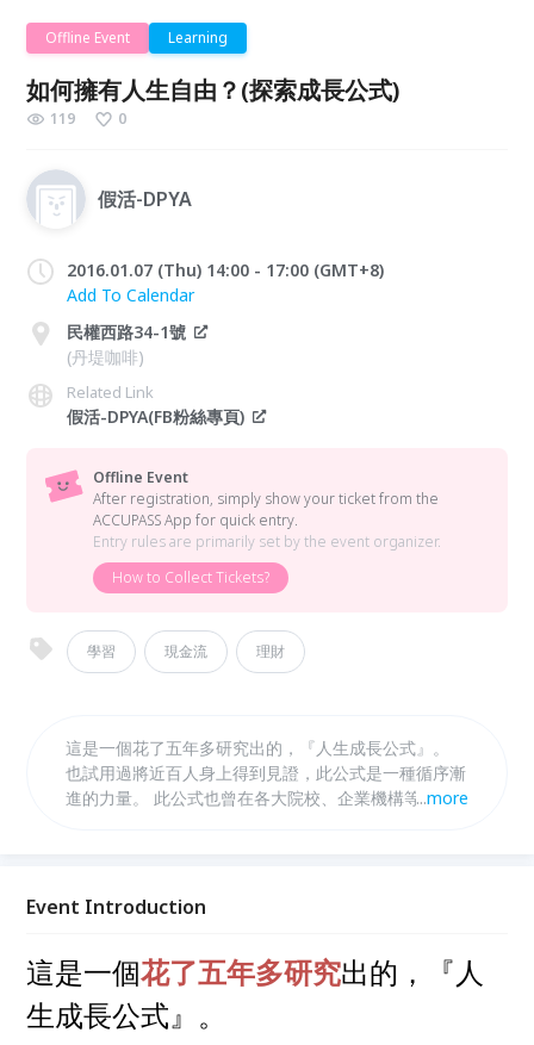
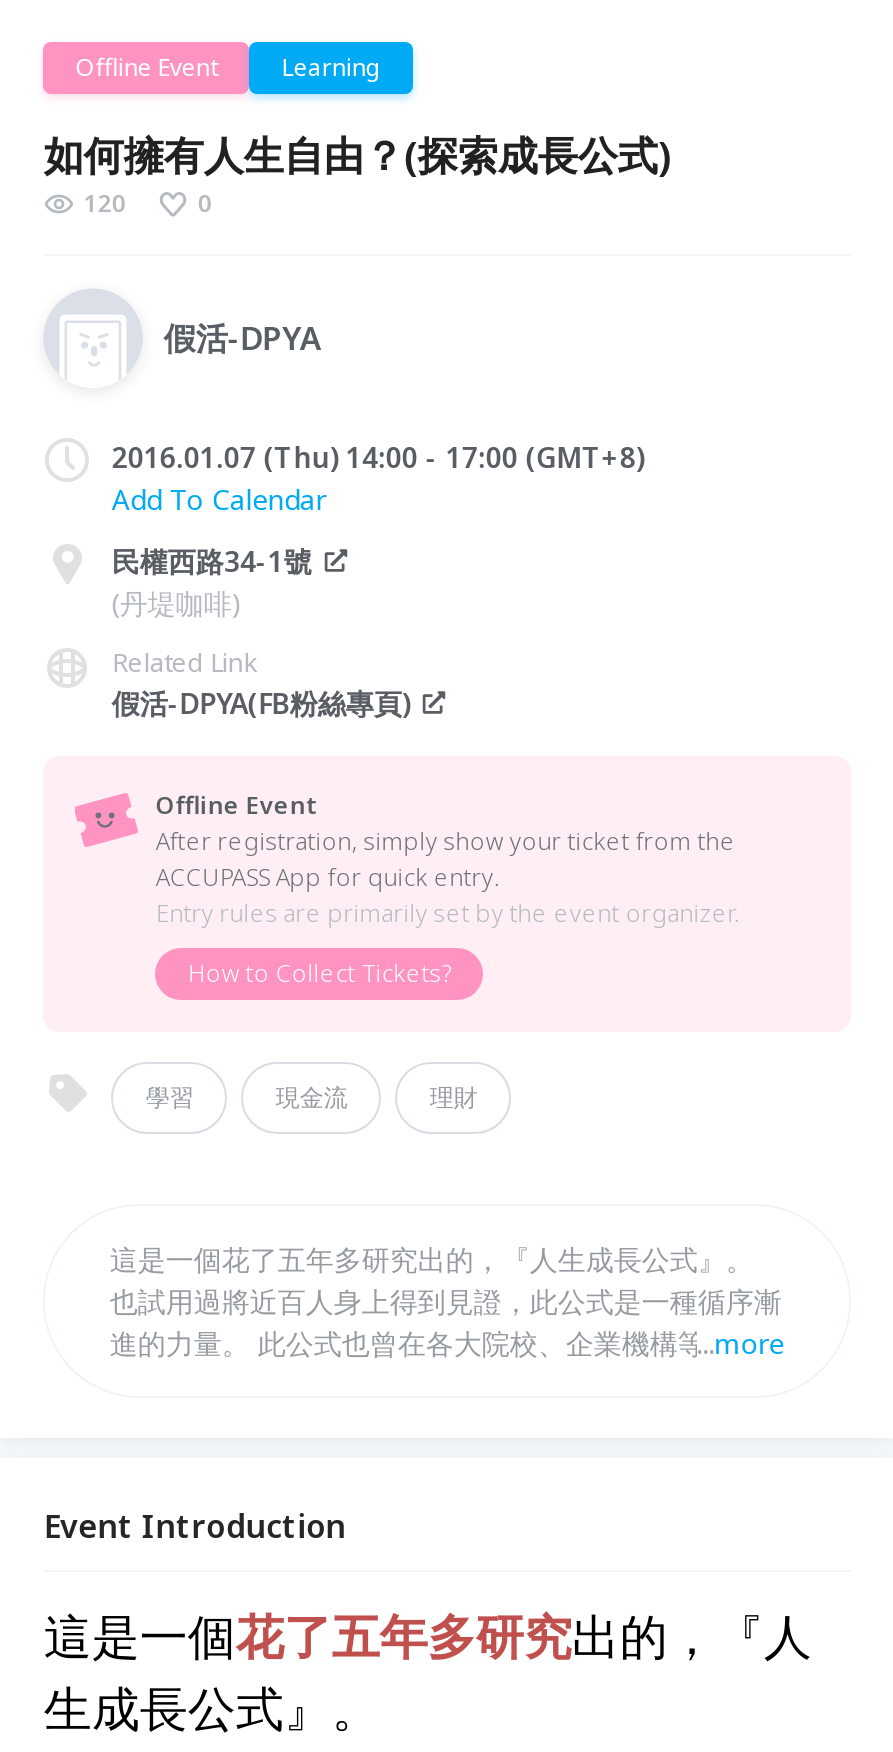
- 119
+ 120
